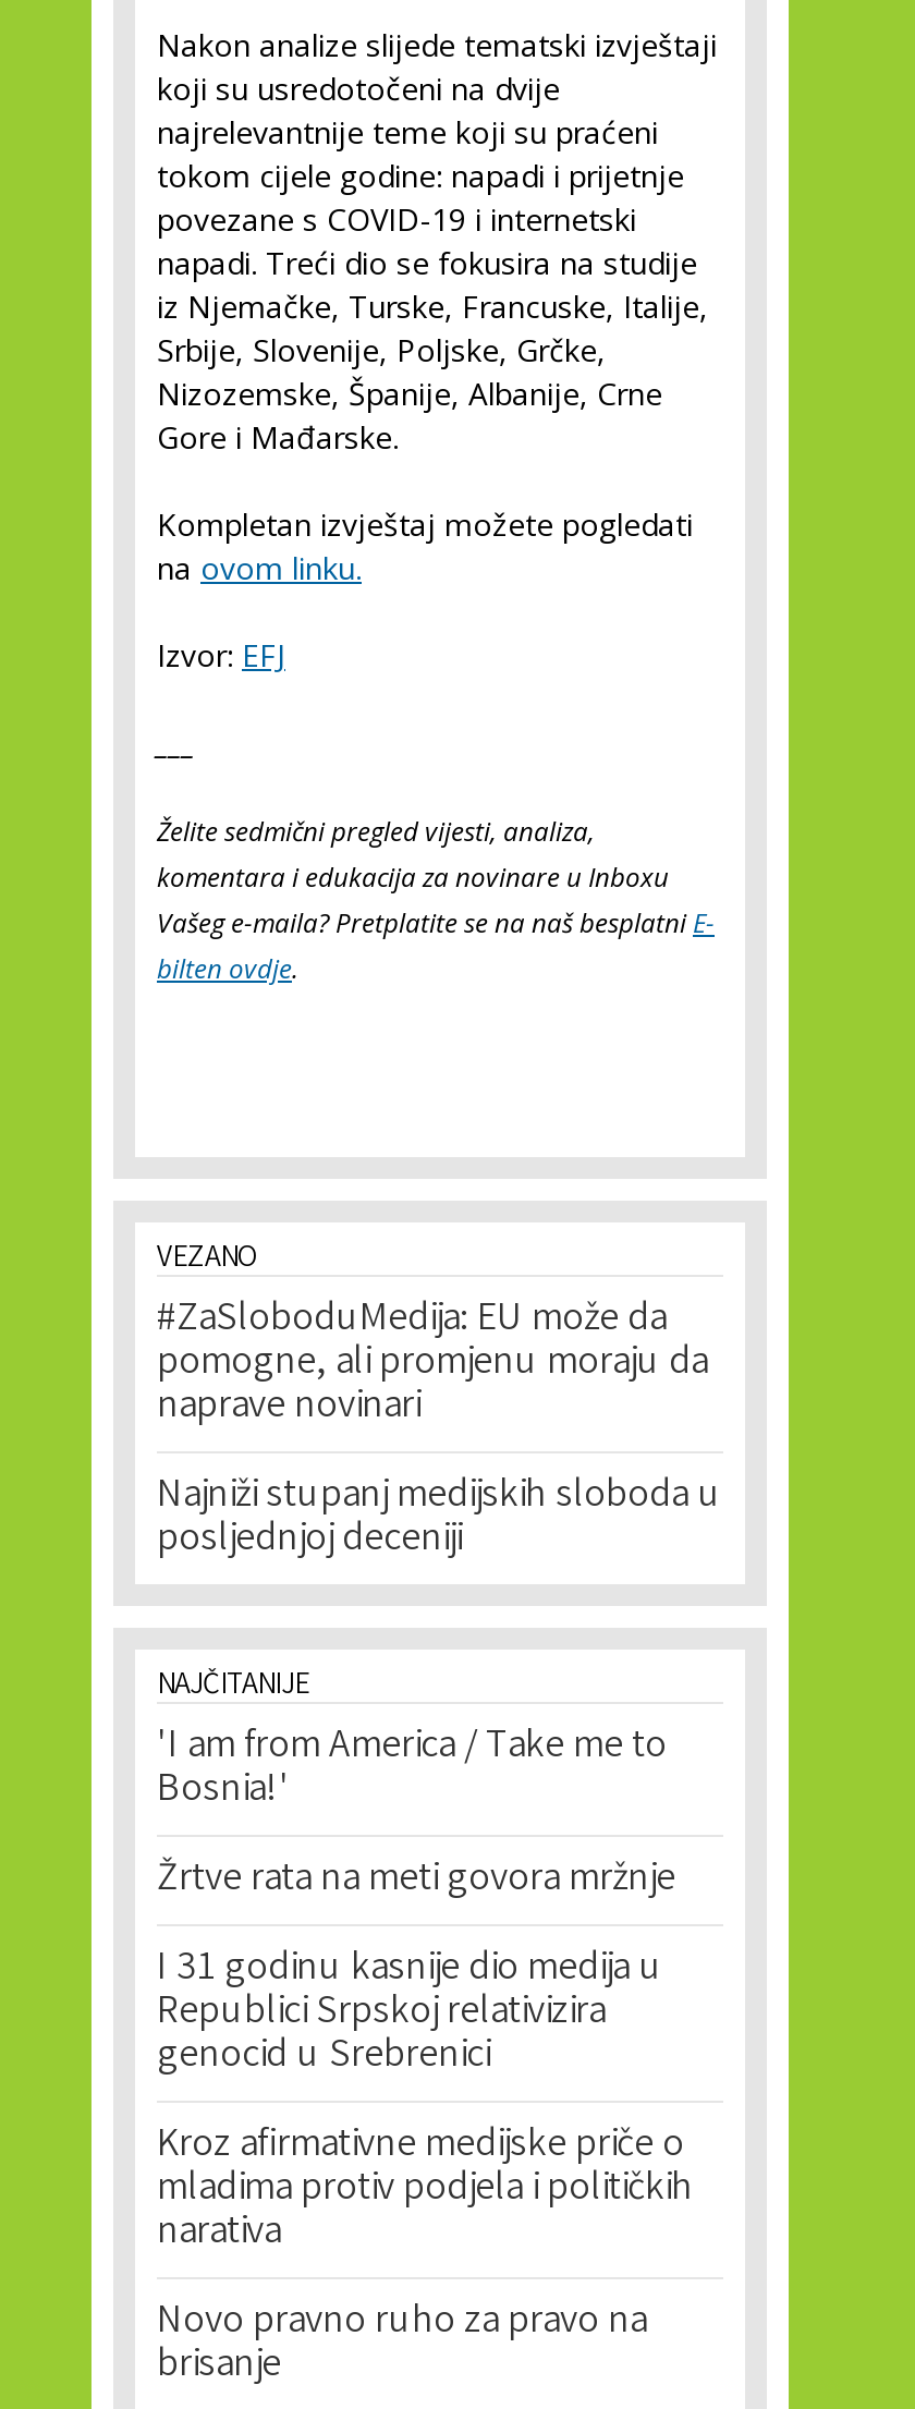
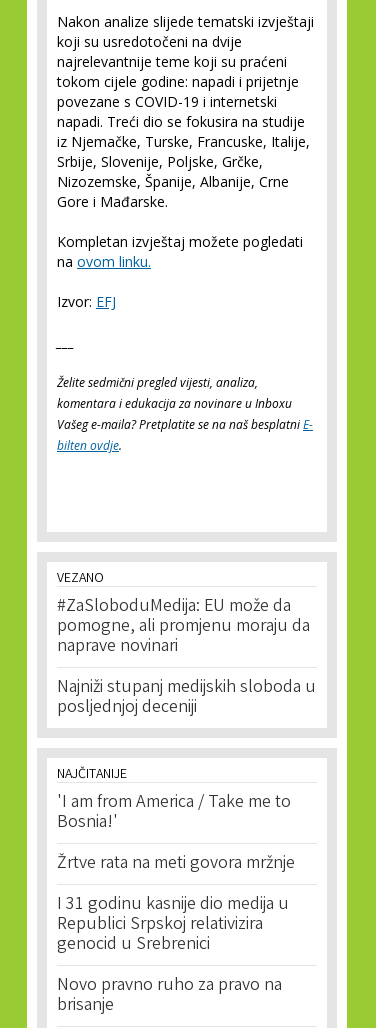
- Kroz afirmativne medijske priče o
- mladima protiv podjela i političkih
- narativa
